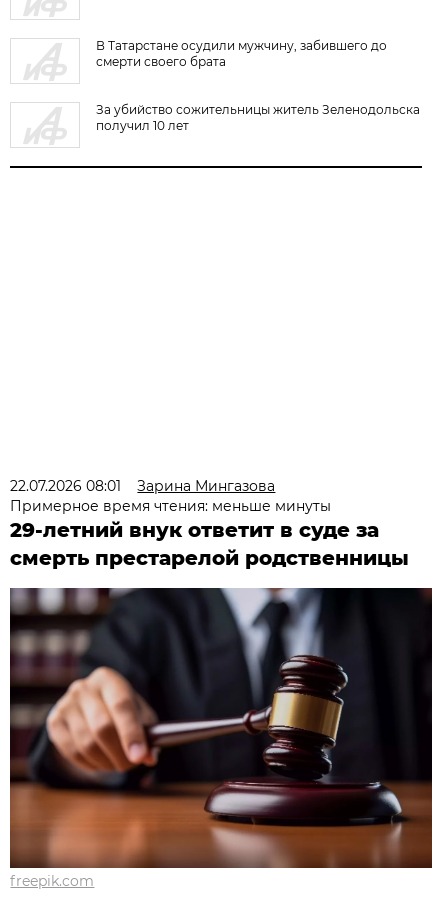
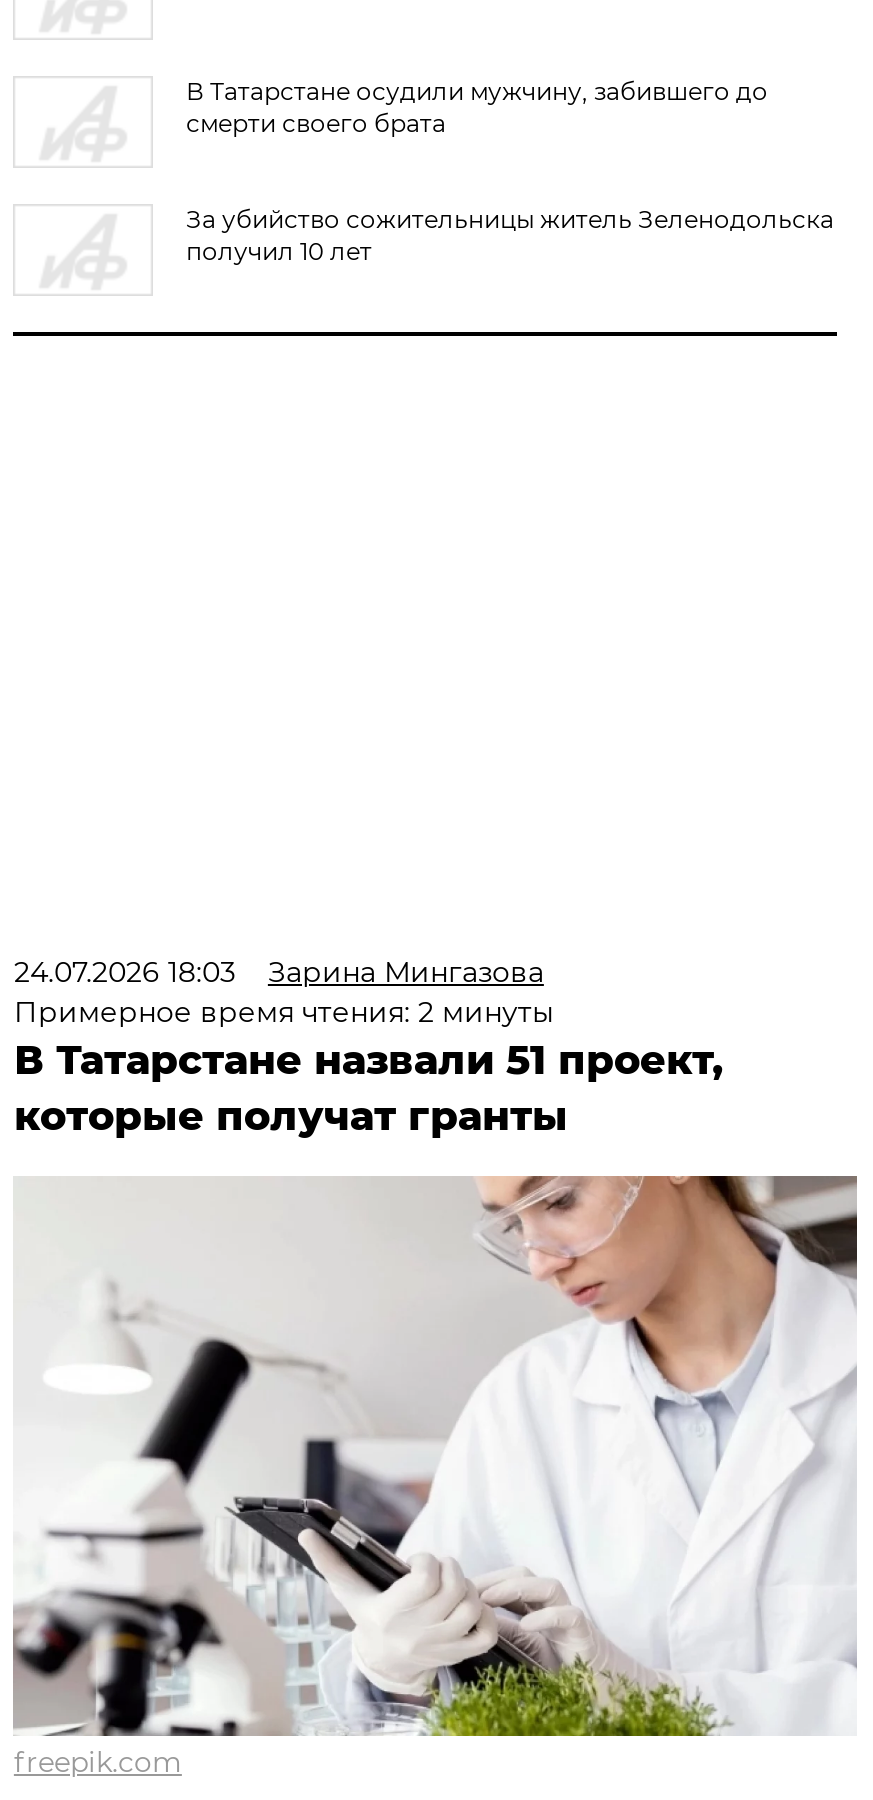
- 22.07.2026 08:01 Зарина Мингазова
+ 24.07.2026 18:03 Зарина Мингазова

- Примерное время чтения: меньше минуты
- 29-летний внук ответит в суде за
- смерть престарелой родственницы
+ Примерное время чтения: 2 минуты
+ В Татарстане назвали 51 проект,
+ которые получат гранты

- [image]
+ [image]
